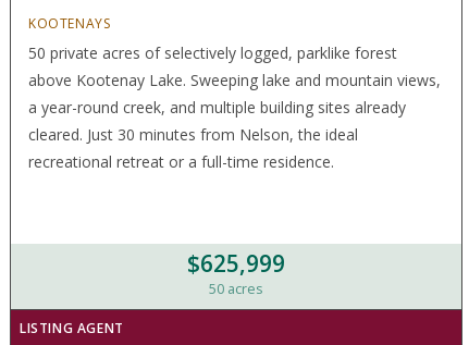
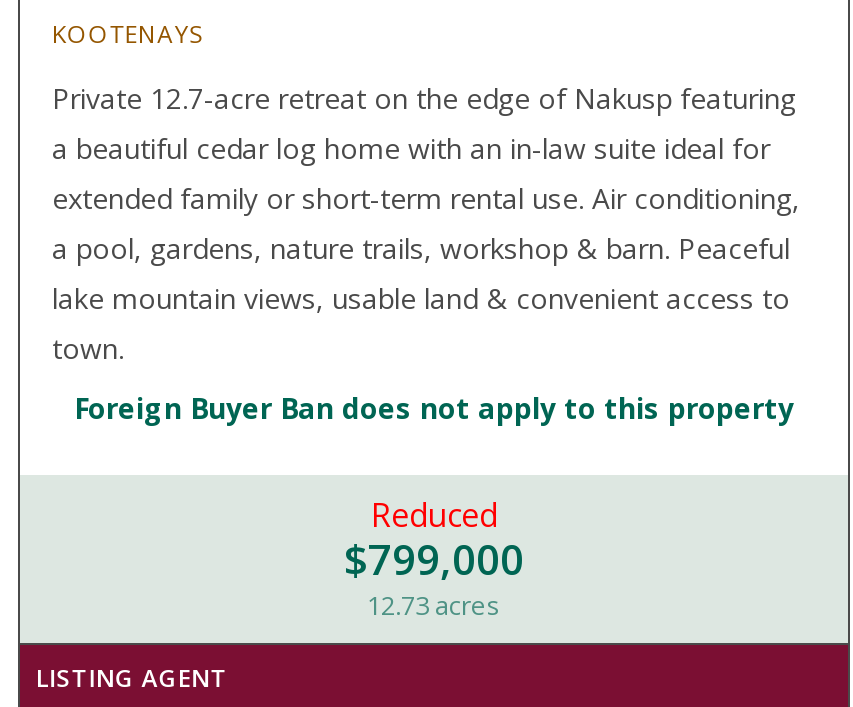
- 50 private acres of selectively logged, parklike forest
- above Kootenay Lake. Sweeping lake and mountain views,
- a year-round creek, and multiple building sites already
- cleared. Just 30 minutes from Nelson, the ideal
- recreational retreat or a full-time residence.
- $625,999
- 50 acres
+ Private 12.7-acre retreat on the edge of Nakusp featuring
+ a beautiful cedar log home with an in-law suite ideal for
+ extended family or short-term rental use. Air conditioning,
+ a pool, gardens, nature trails, workshop & barn. Peaceful
+ lake mountain views, usable land & convenient access to
+ town.
+ Foreign Buyer Ban does not apply to this property
+ Reduced
+ $799,000
+ 12.73 acres
